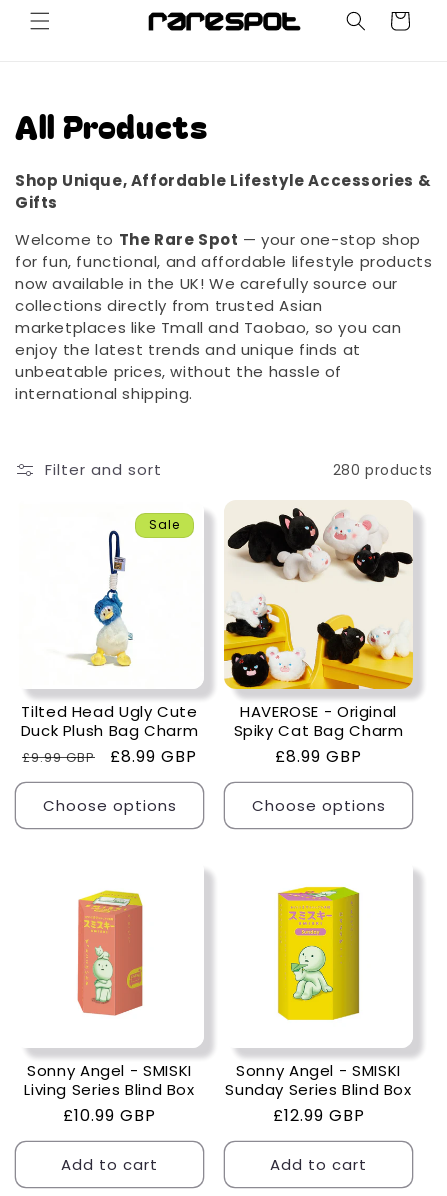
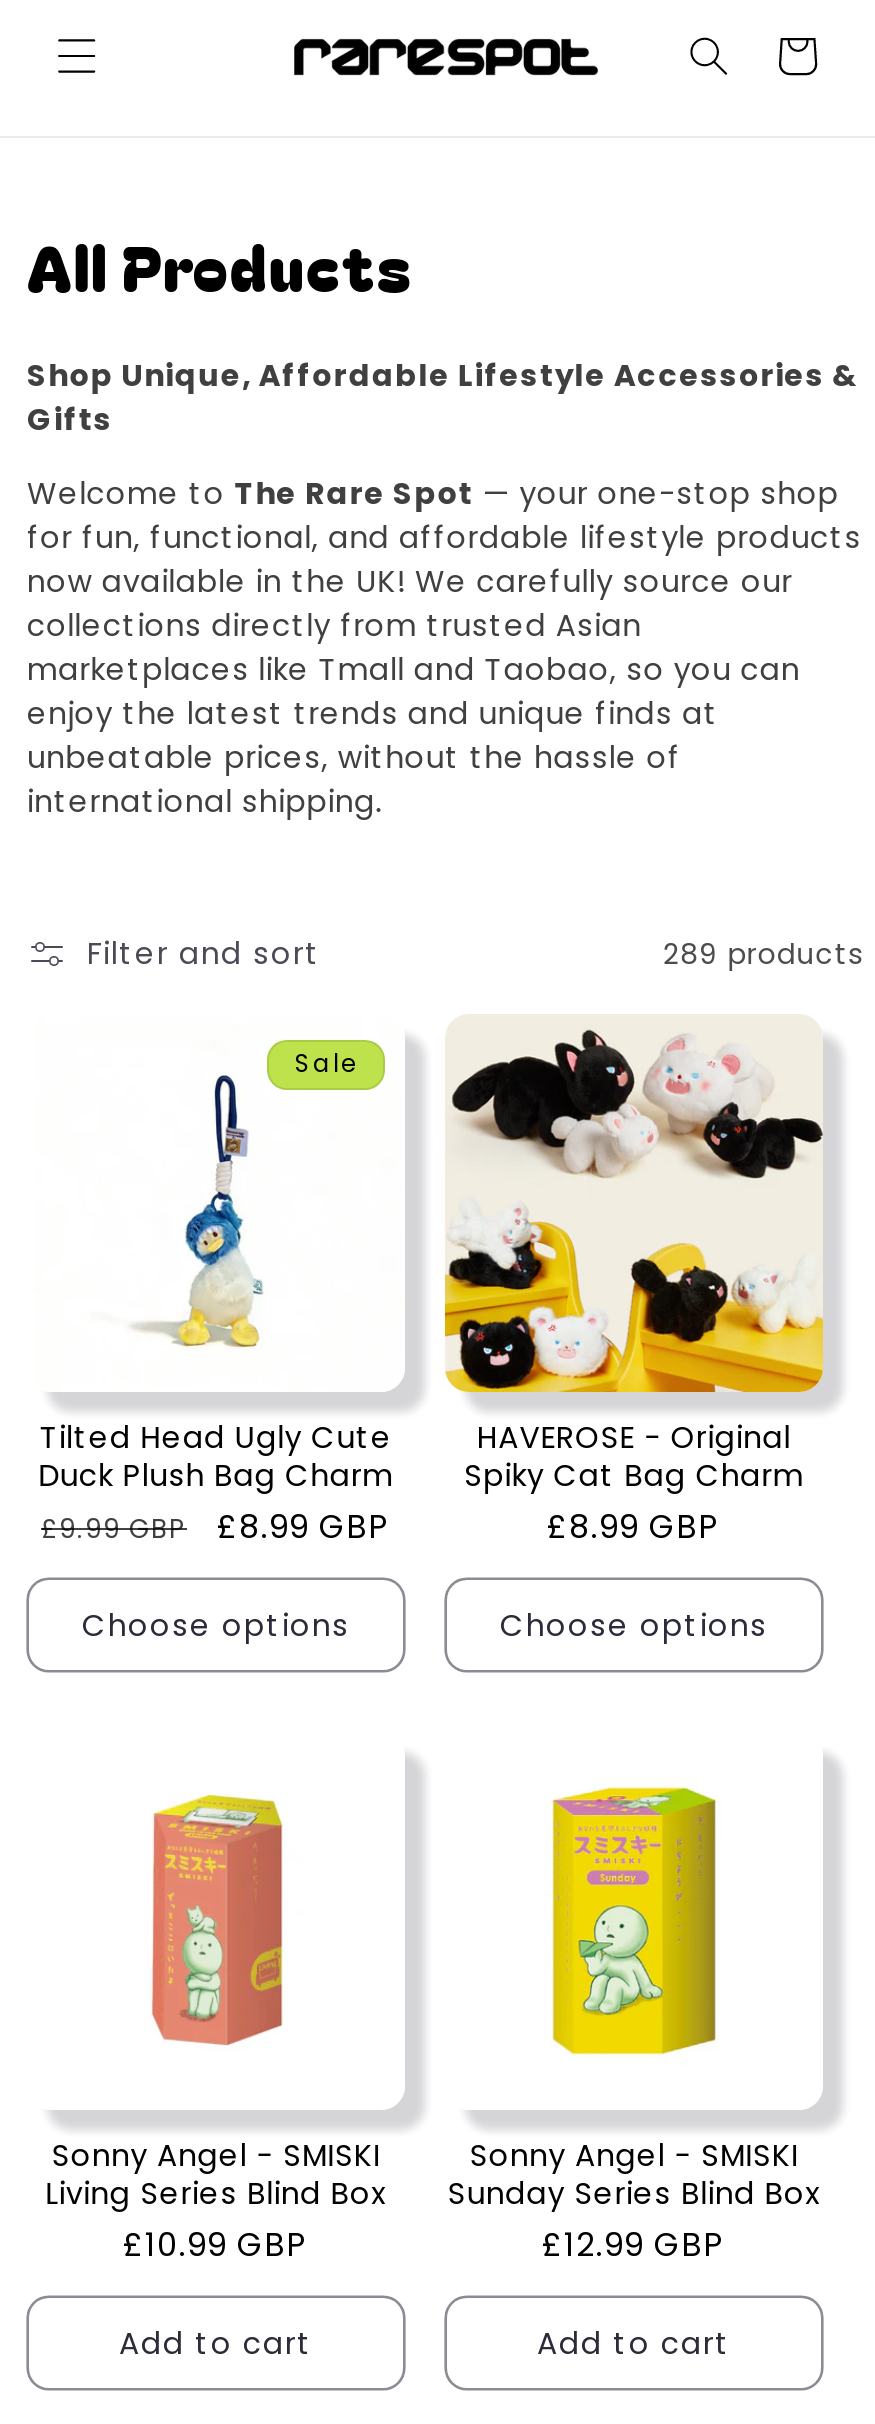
- 280 products
+ 289 products
